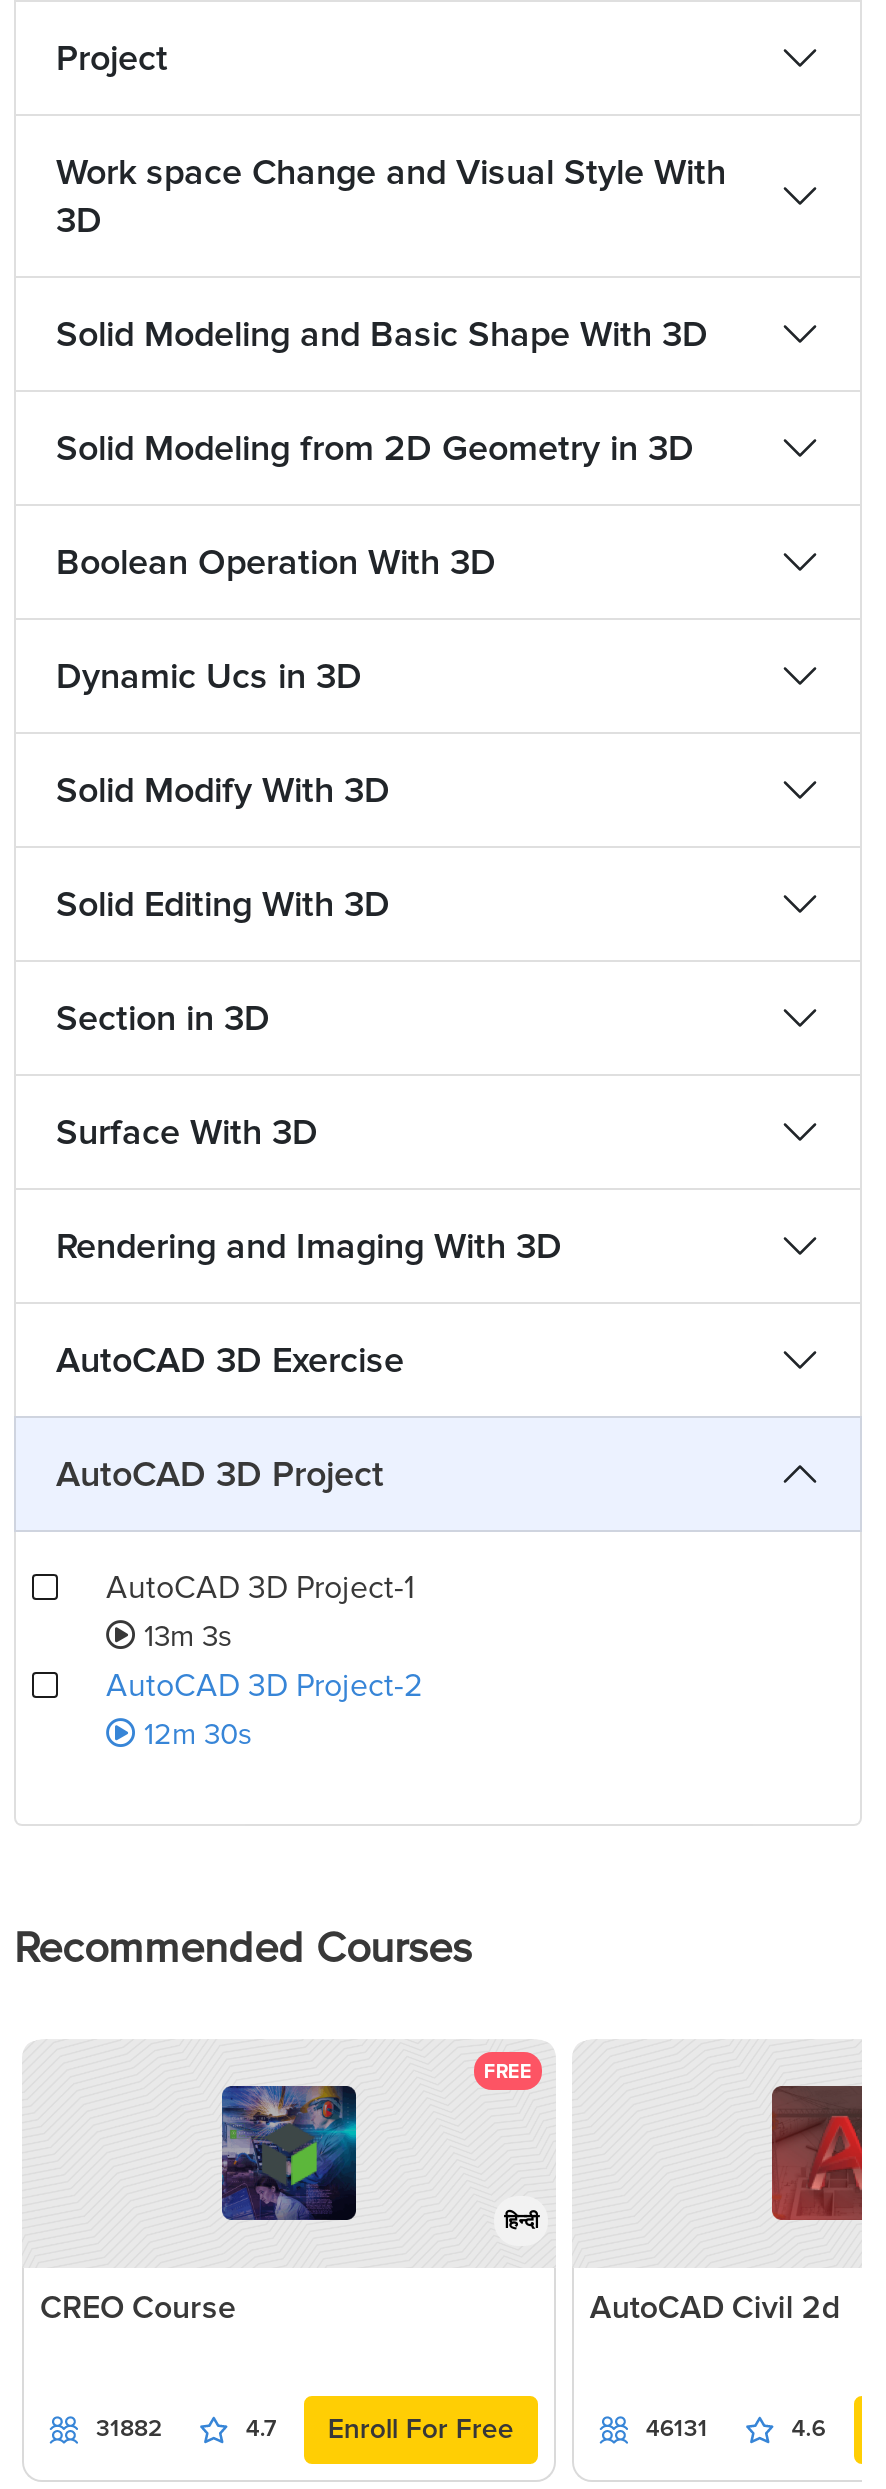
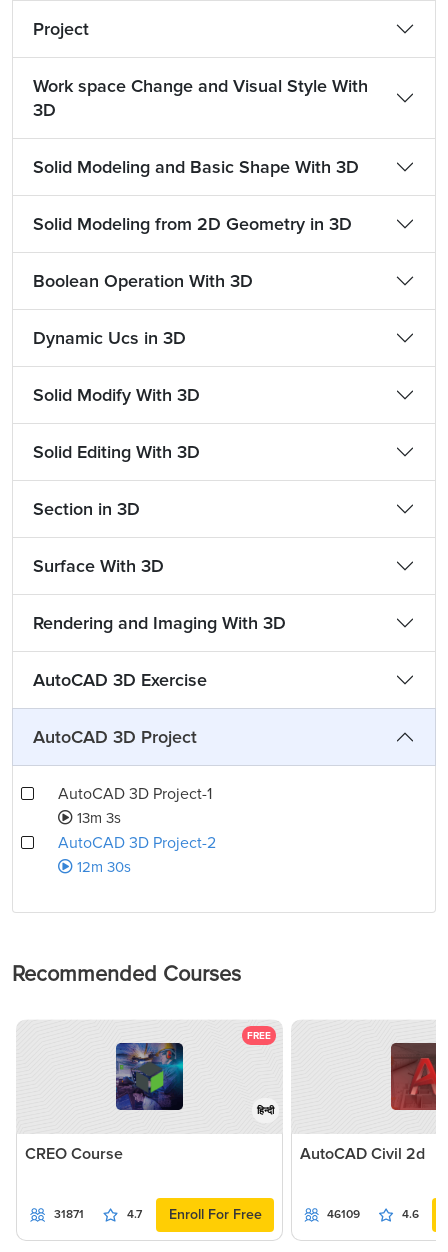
- 31882
+ 31871

- 46131
+ 46109
